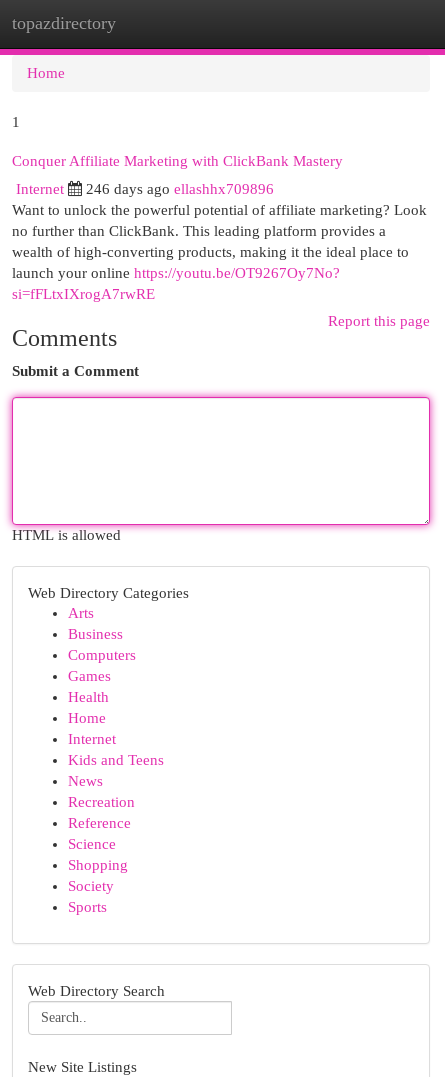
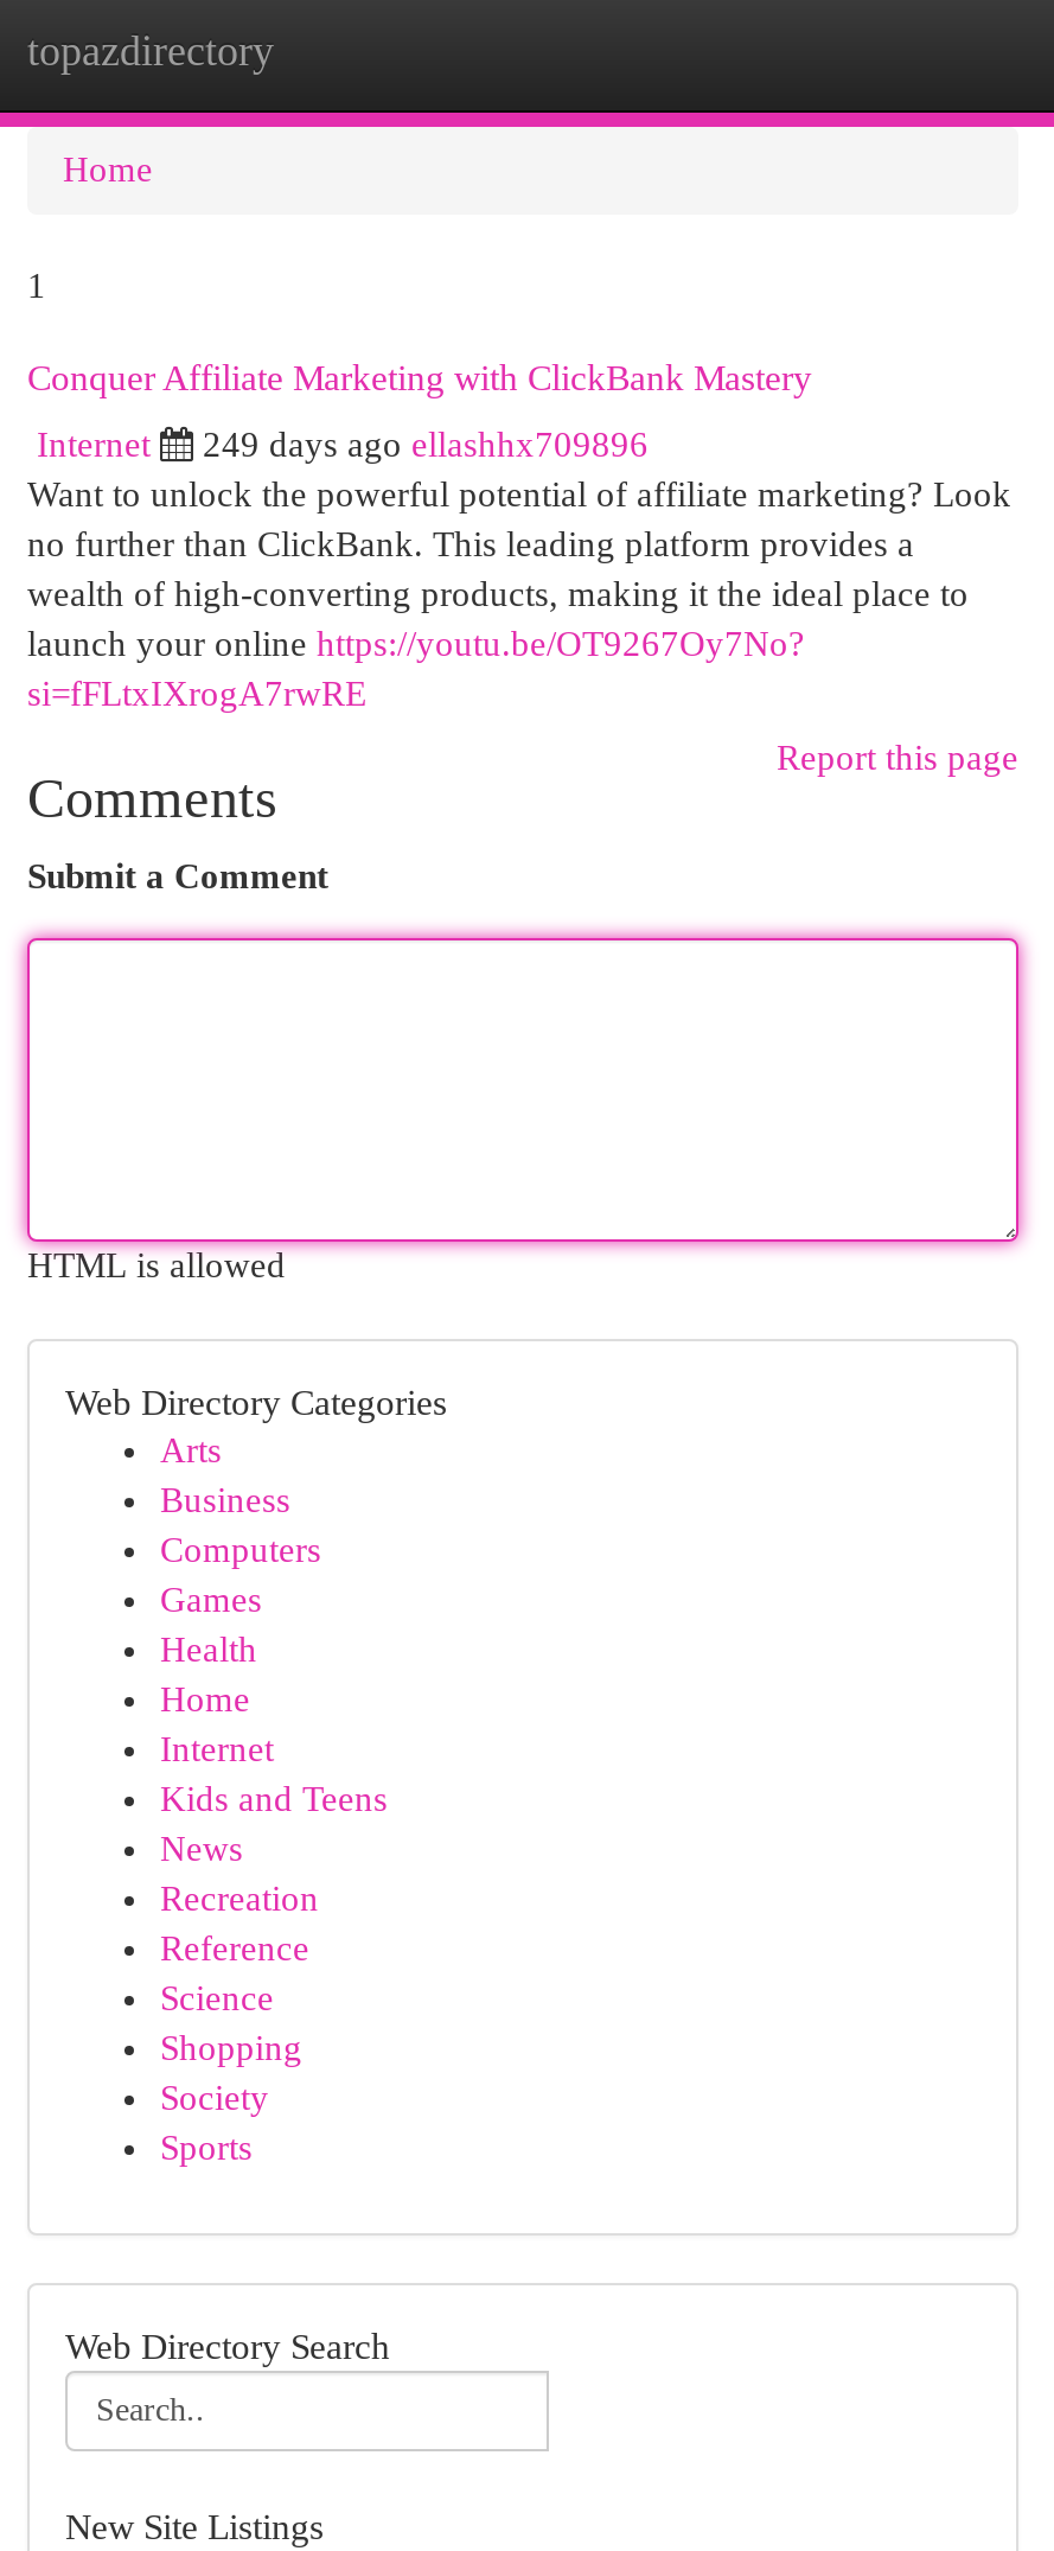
- 246 days ago ellashhx709896
+ 249 days ago ellashhx709896
